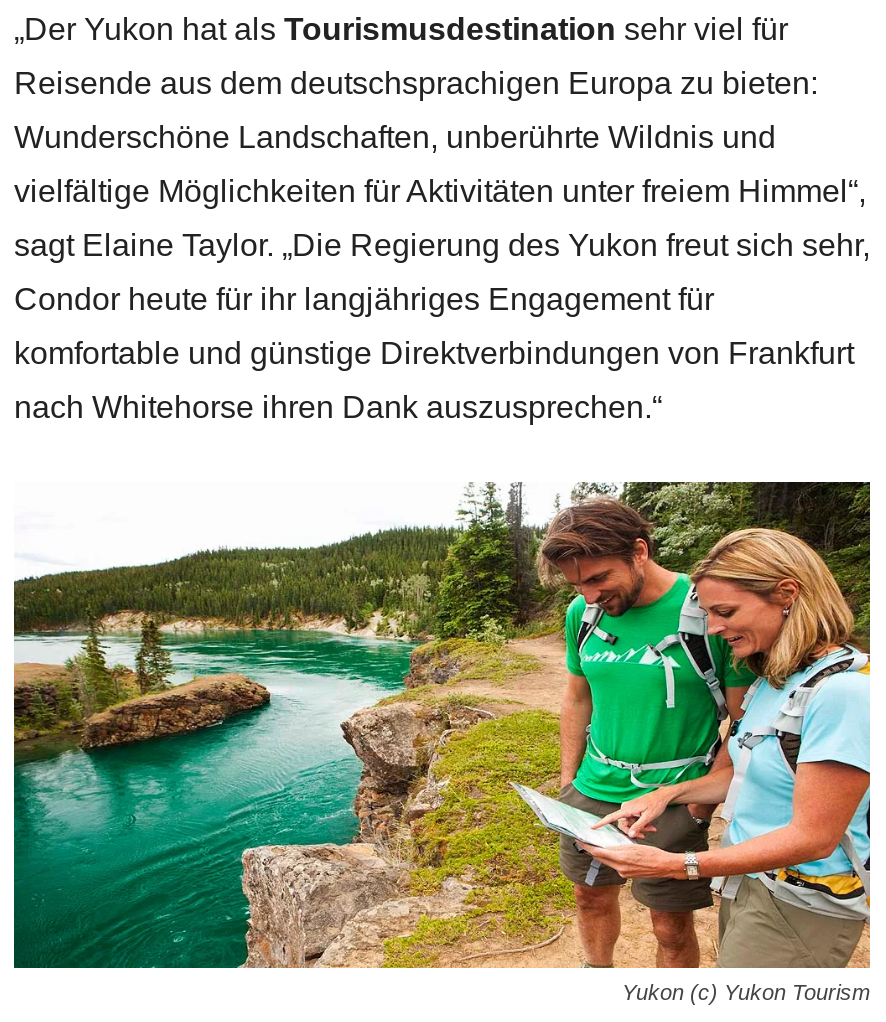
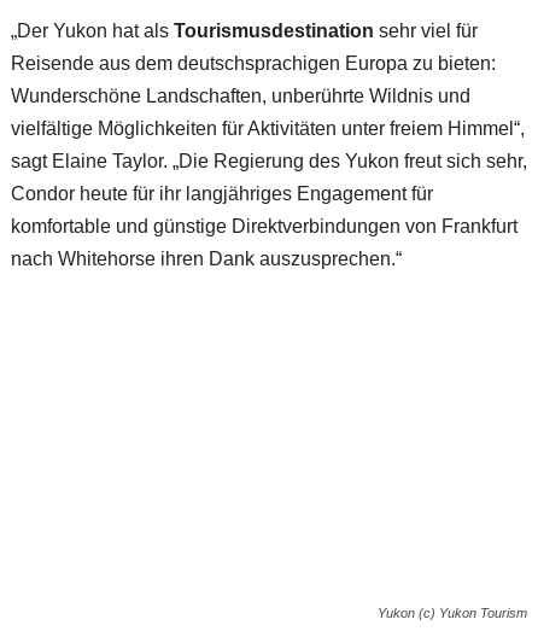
- [image]
